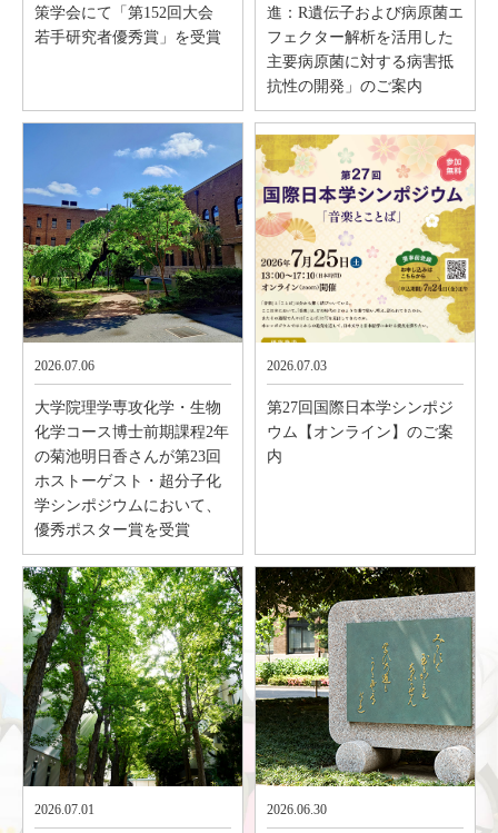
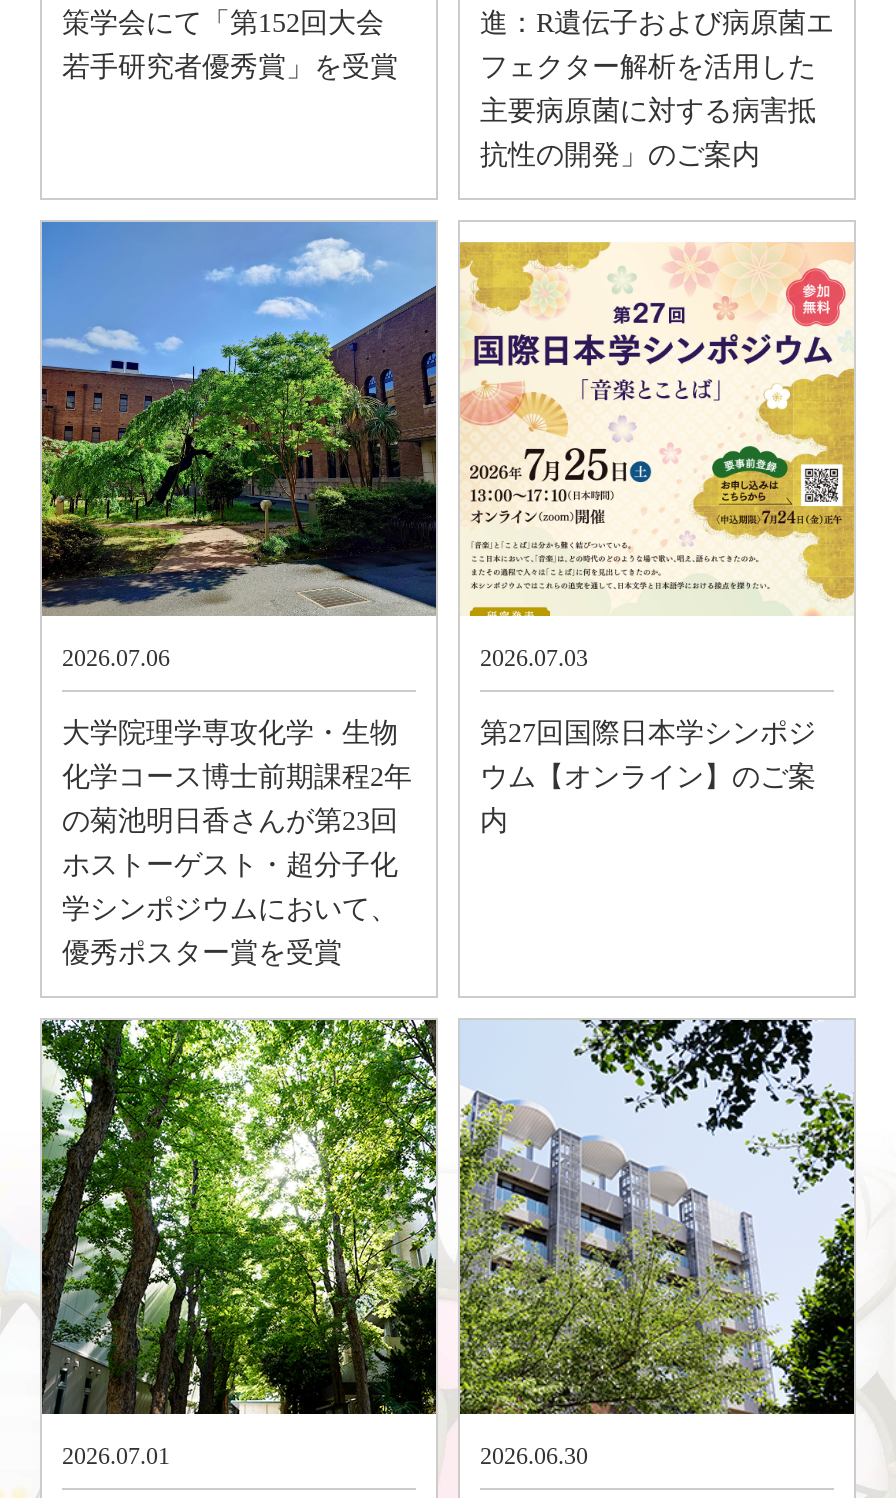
- [image]
+ [image]
